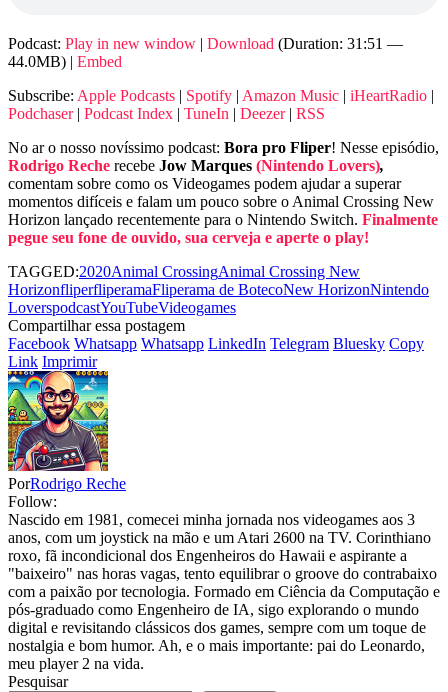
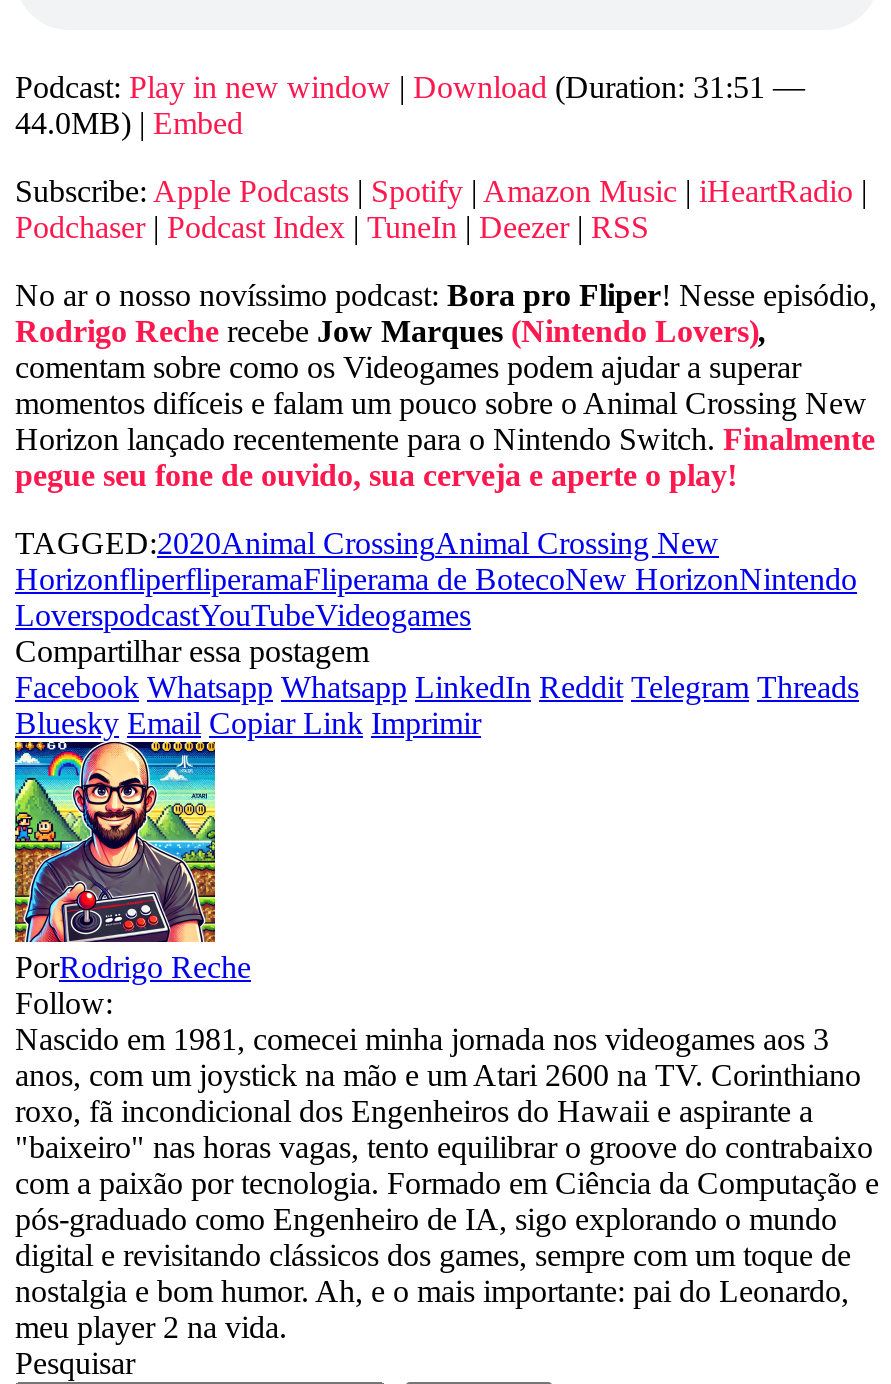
- Facebook Whatsapp Whatsapp LinkedIn Telegram Bluesky Copy
- Link Imprimir
+ Facebook Whatsapp Whatsapp LinkedIn Reddit Telegram Threads
+ Bluesky Email Copiar Link Imprimir
